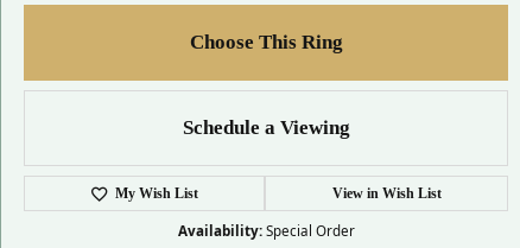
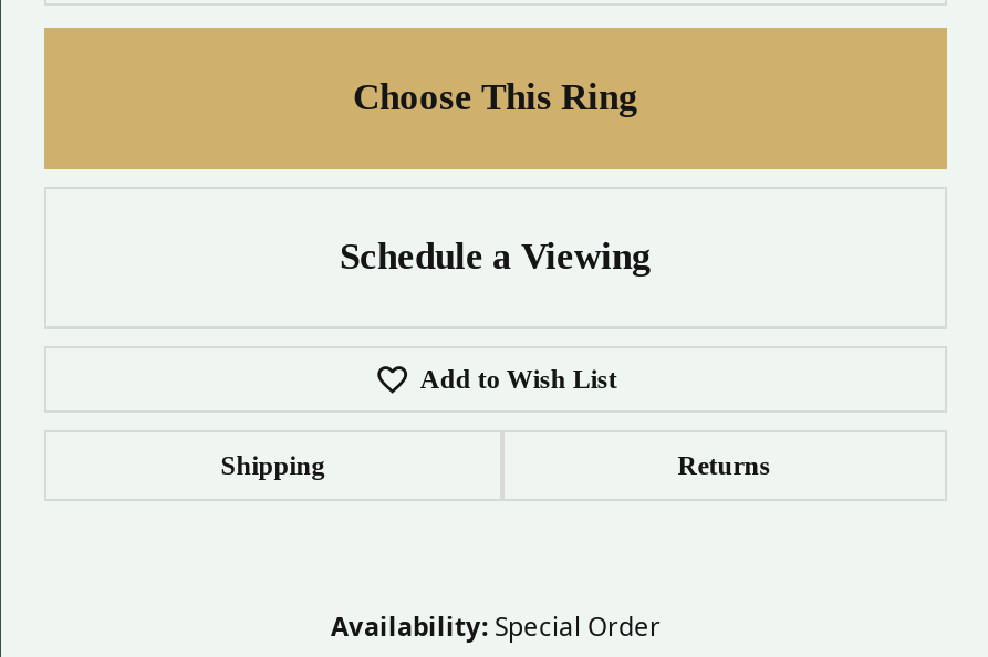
- My Wish List
- View in Wish List
+ Add to Wish List
+ Shipping
+ Returns
